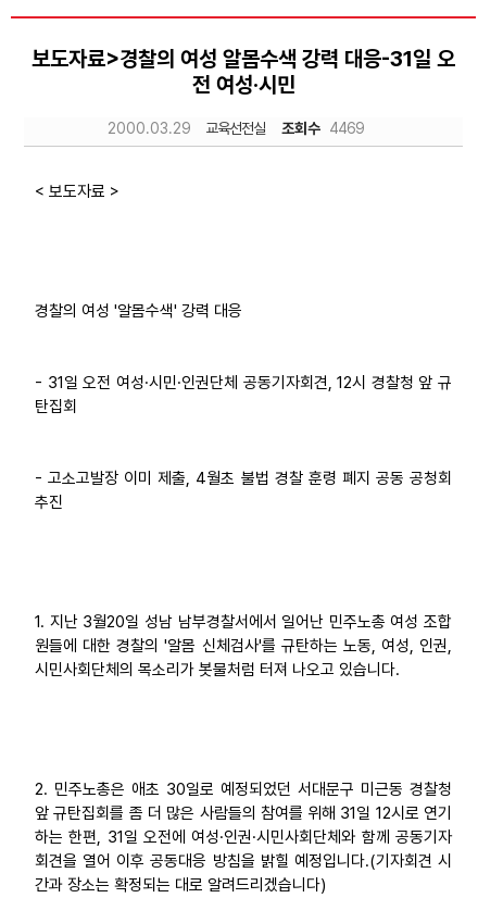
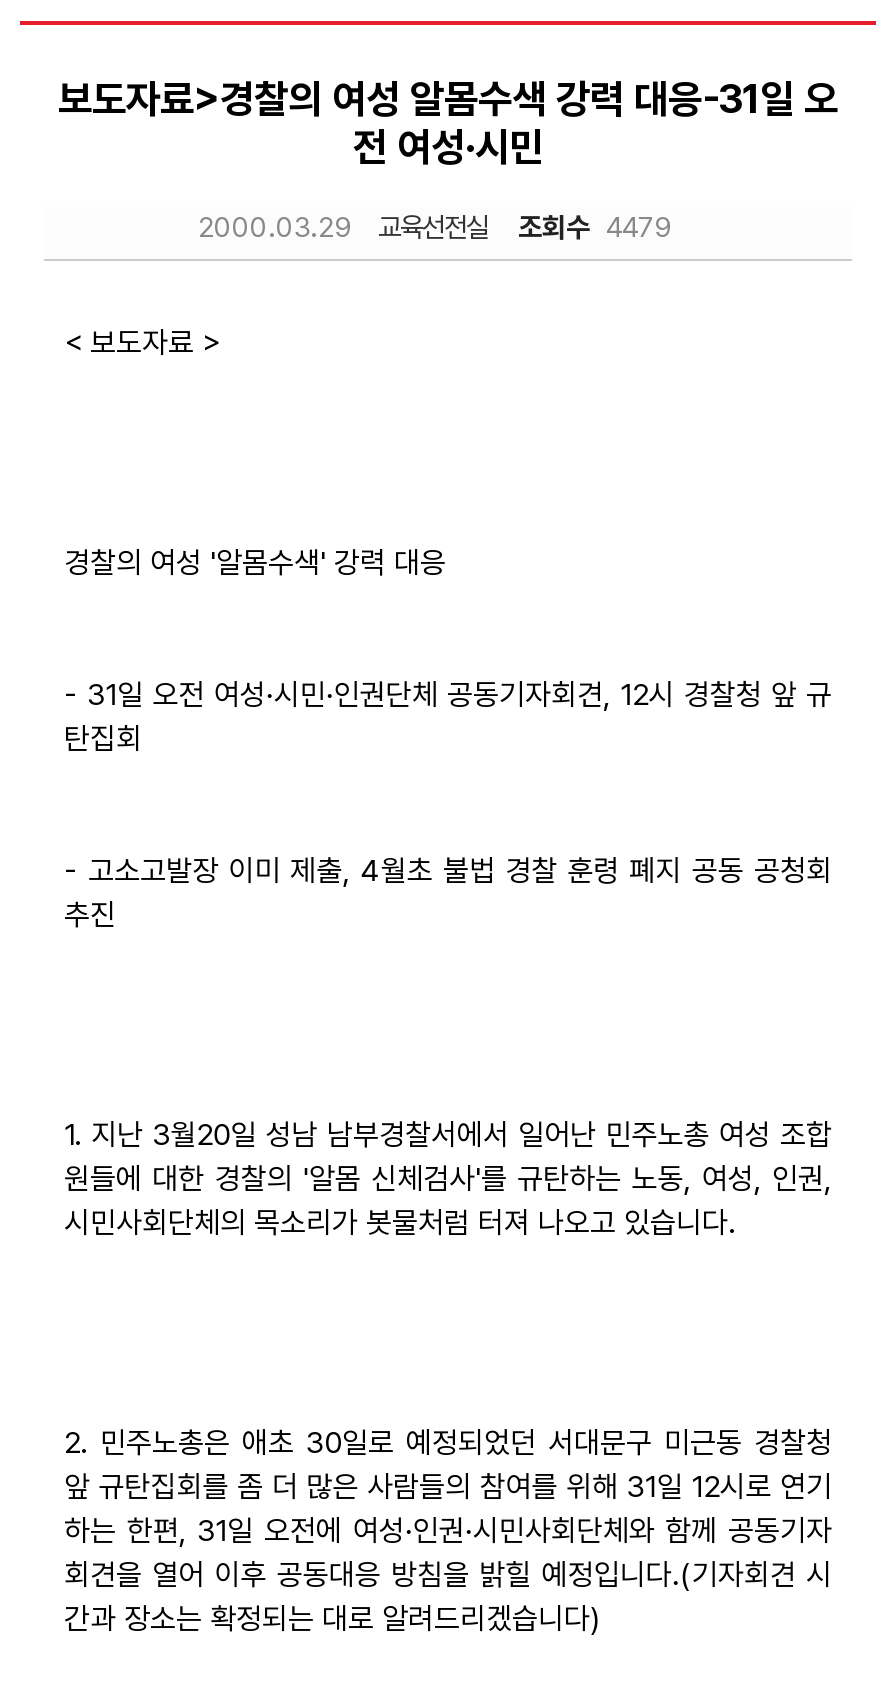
- 2000.03.29 교육선전실 조회수 4469
+ 2000.03.29 교육선전실 조회수 4479
